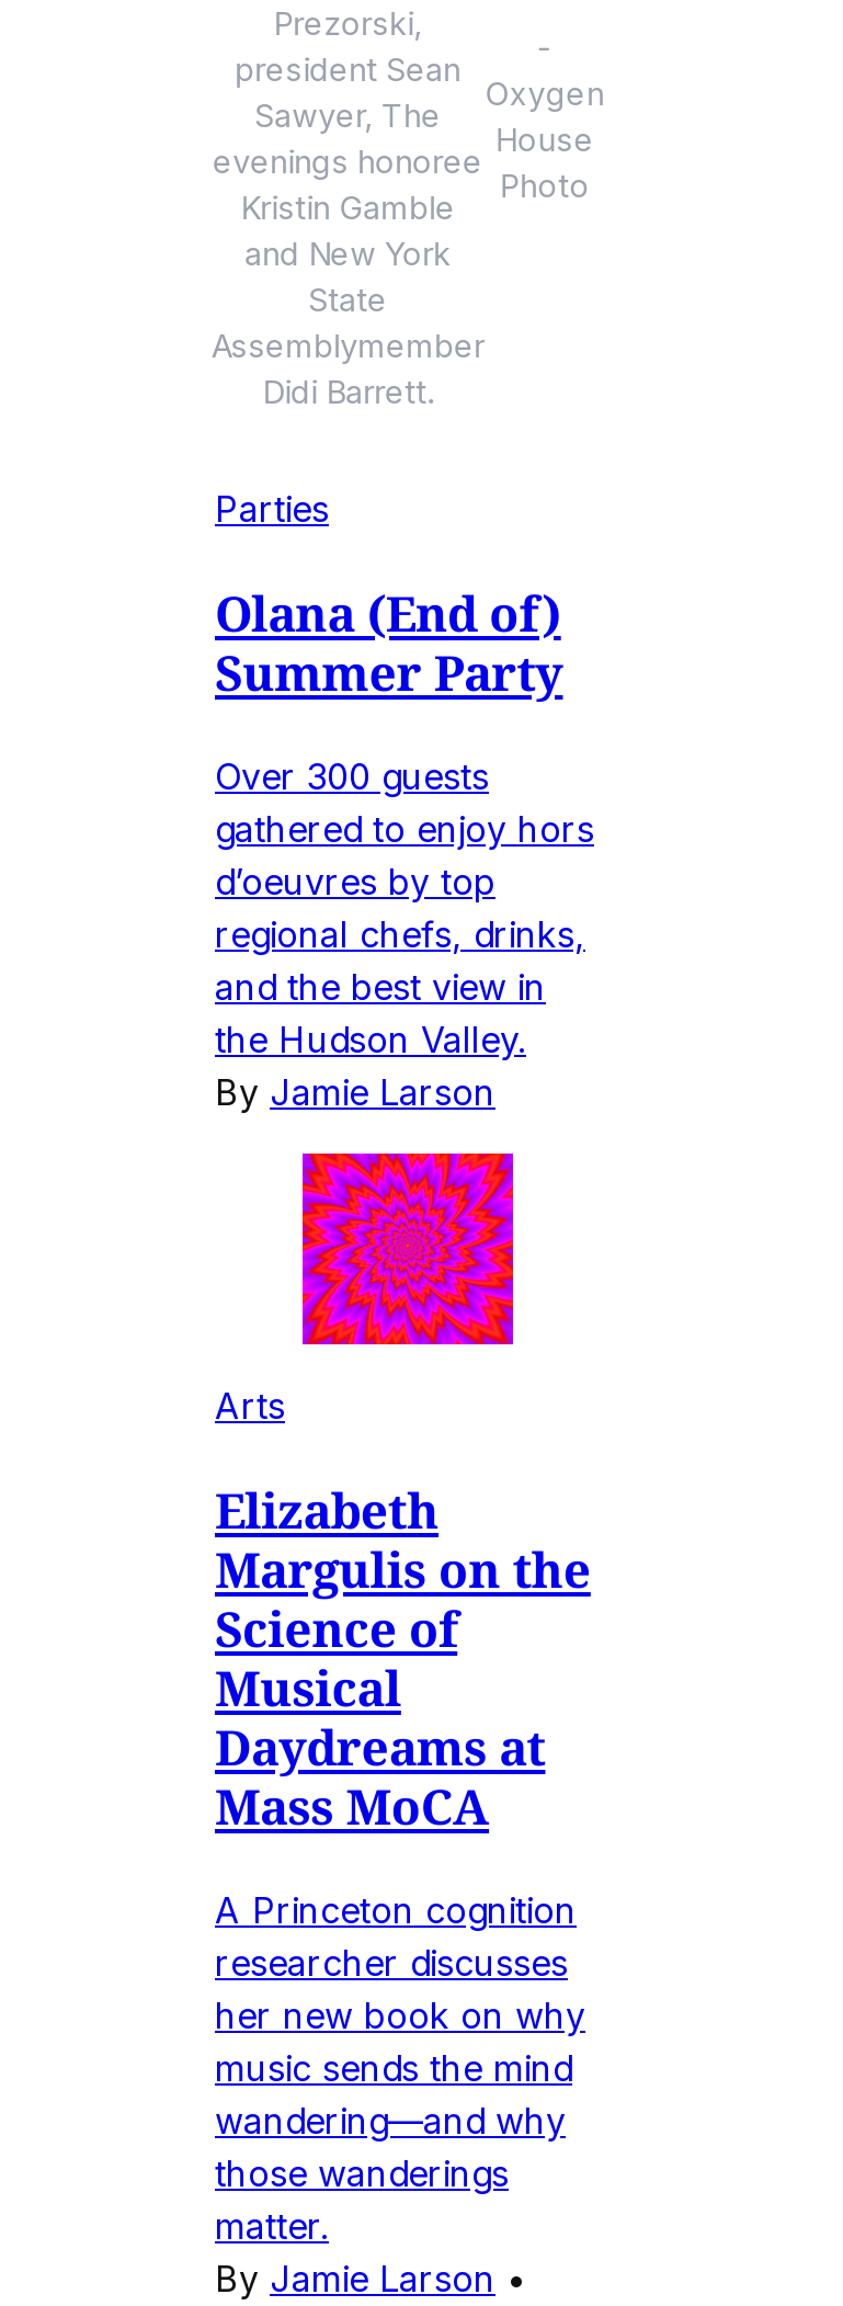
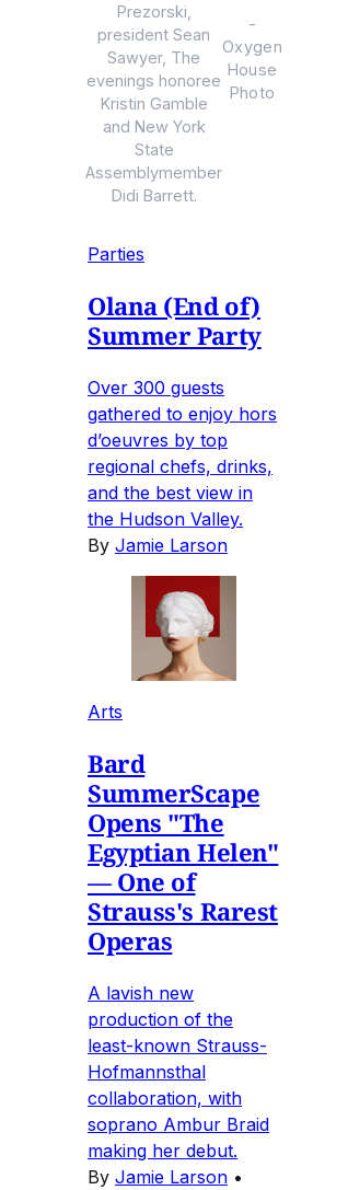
- [image]
+ [image]

- Elizabeth
- Margulis on the
- Science of
- Musical
- Daydreams at
- Mass MoCA
+ Bard
+ SummerScape
+ Opens "The
+ Egyptian Helen"
+ — One of
+ Strauss's Rarest
+ Operas

- A Princeton cognition
- researcher discusses
- her new book on why
- music sends the mind
- wandering—and why
- those wanderings
- matter.
+ A lavish new
+ production of the
+ least-known Strauss-
+ Hofmannsthal
+ collaboration, with
+ soprano Ambur Braid
+ making her debut.
